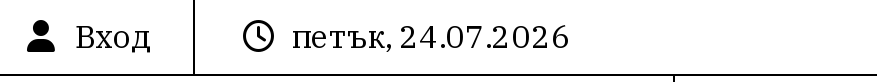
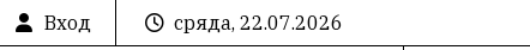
- петък, 24.07.2026
+ сряда, 22.07.2026
